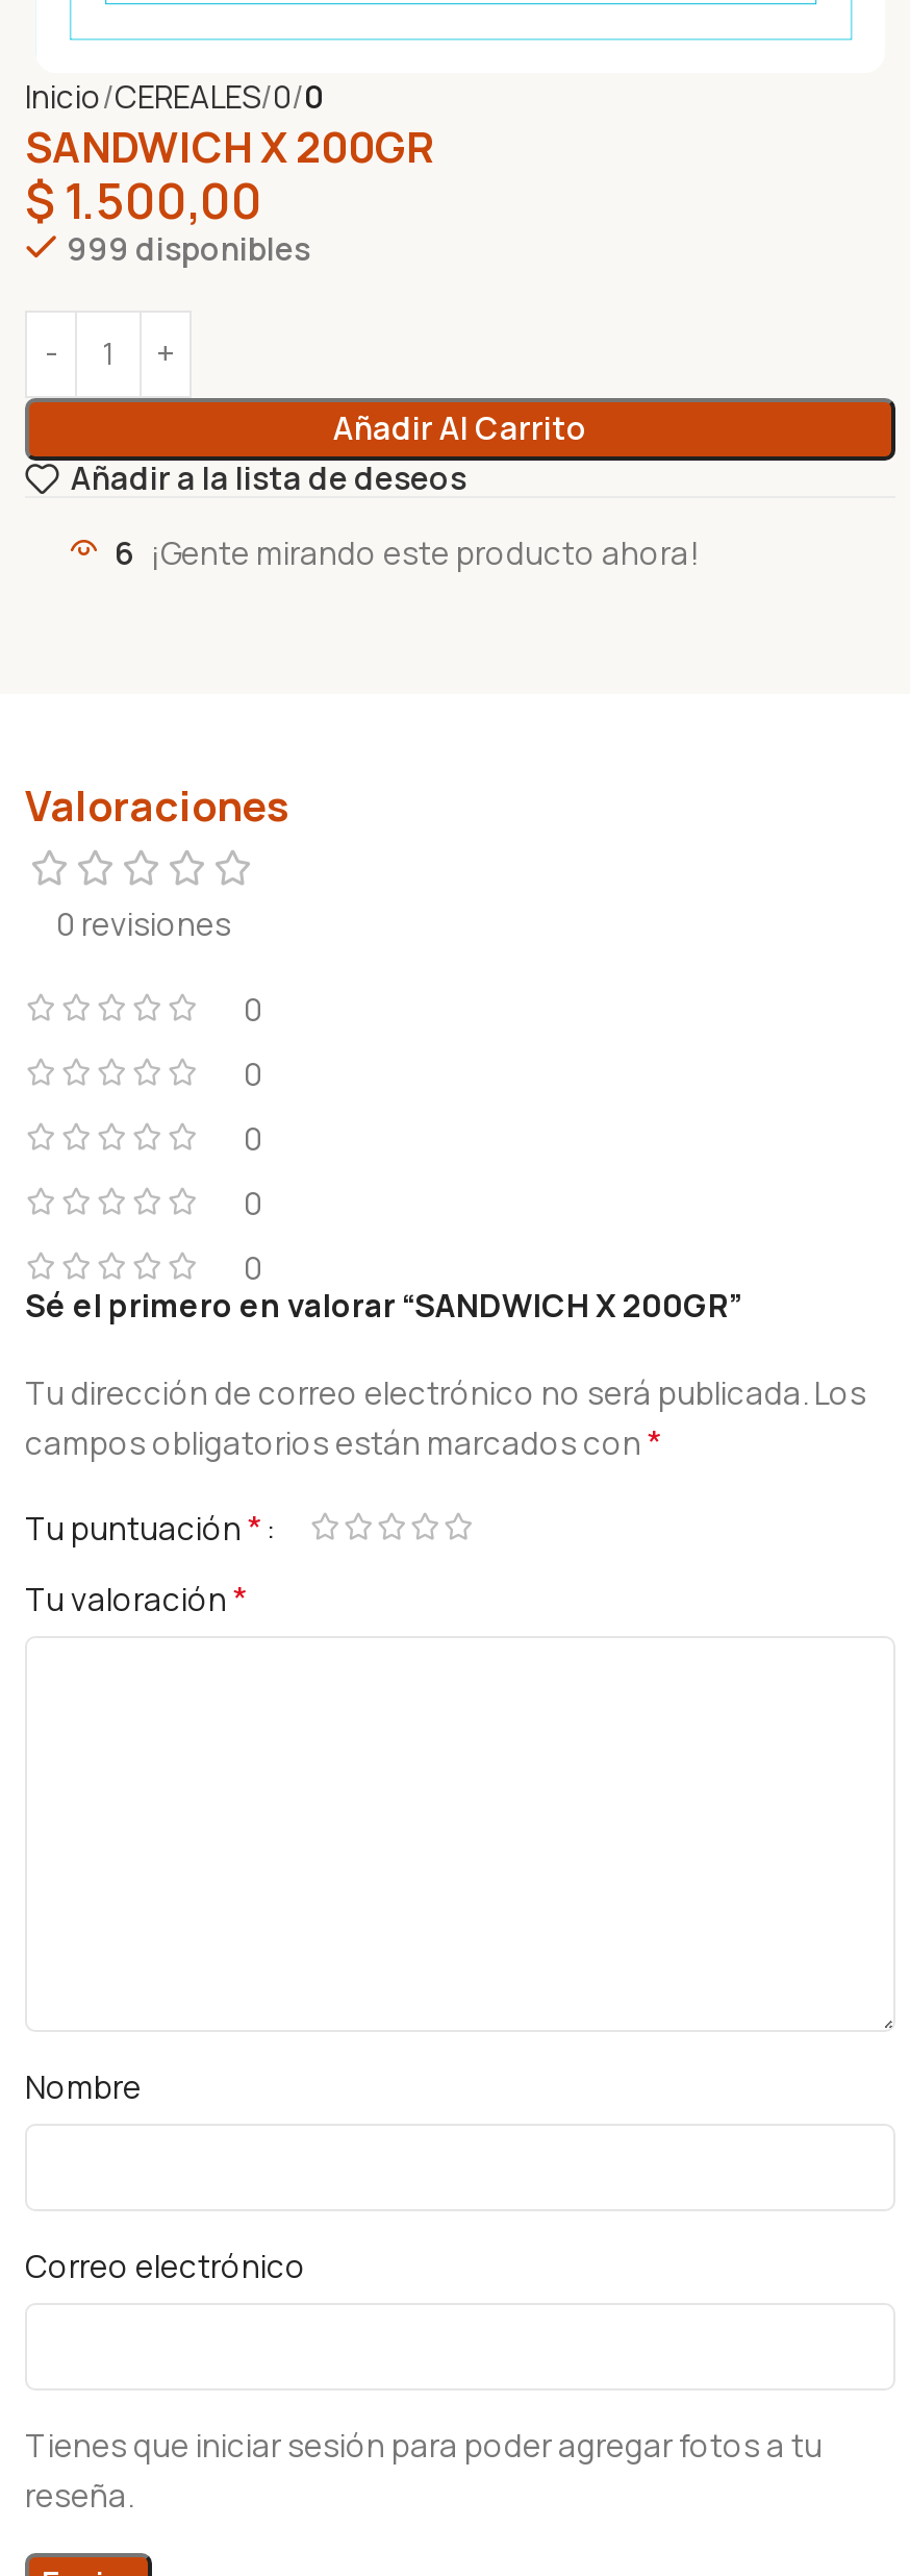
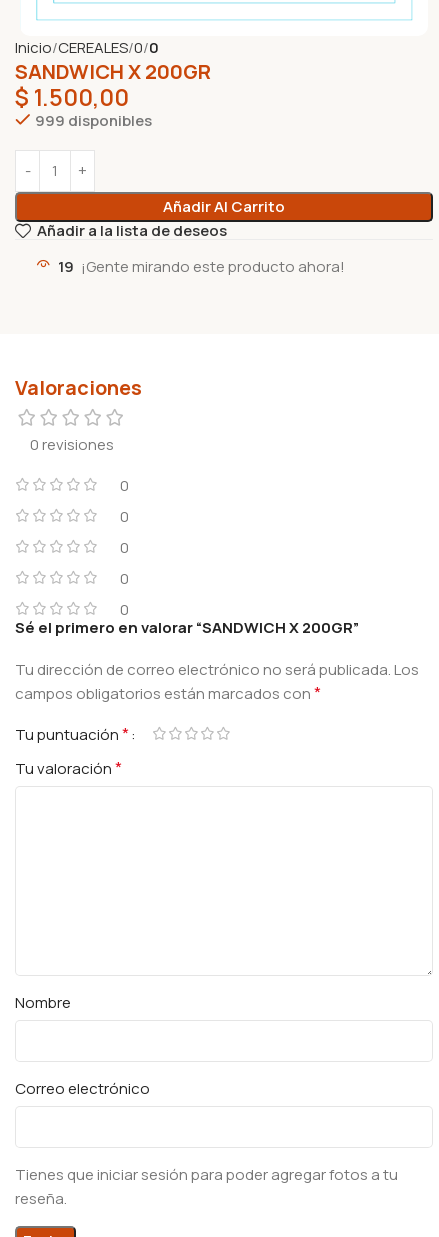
- 6 ¡Gente mirando este producto ahora!
+ 19 ¡Gente mirando este producto ahora!
